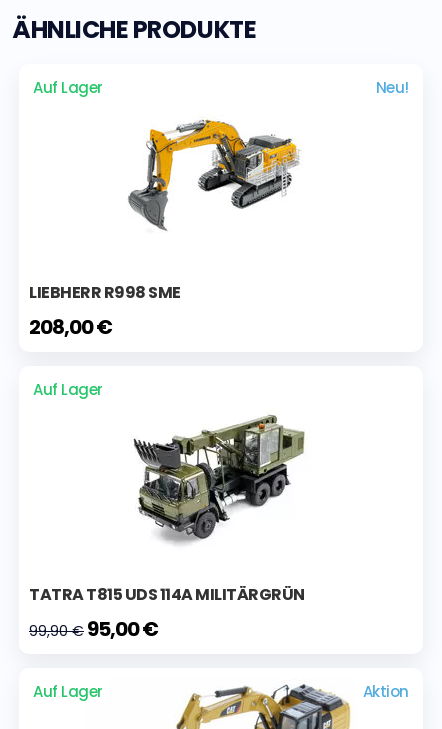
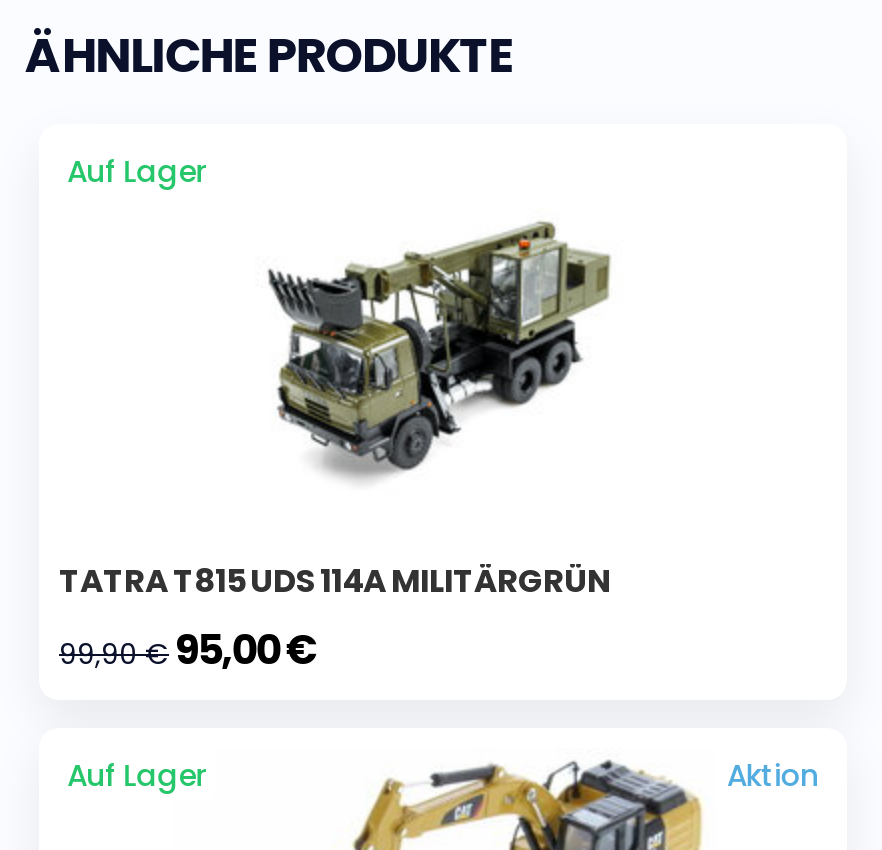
- Neu!

- [image]

- LIEBHERR R998 SME
- 208,00 €
- Auf Lager
